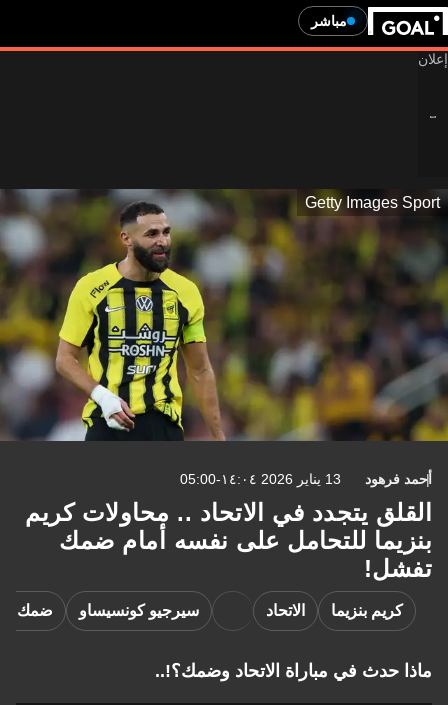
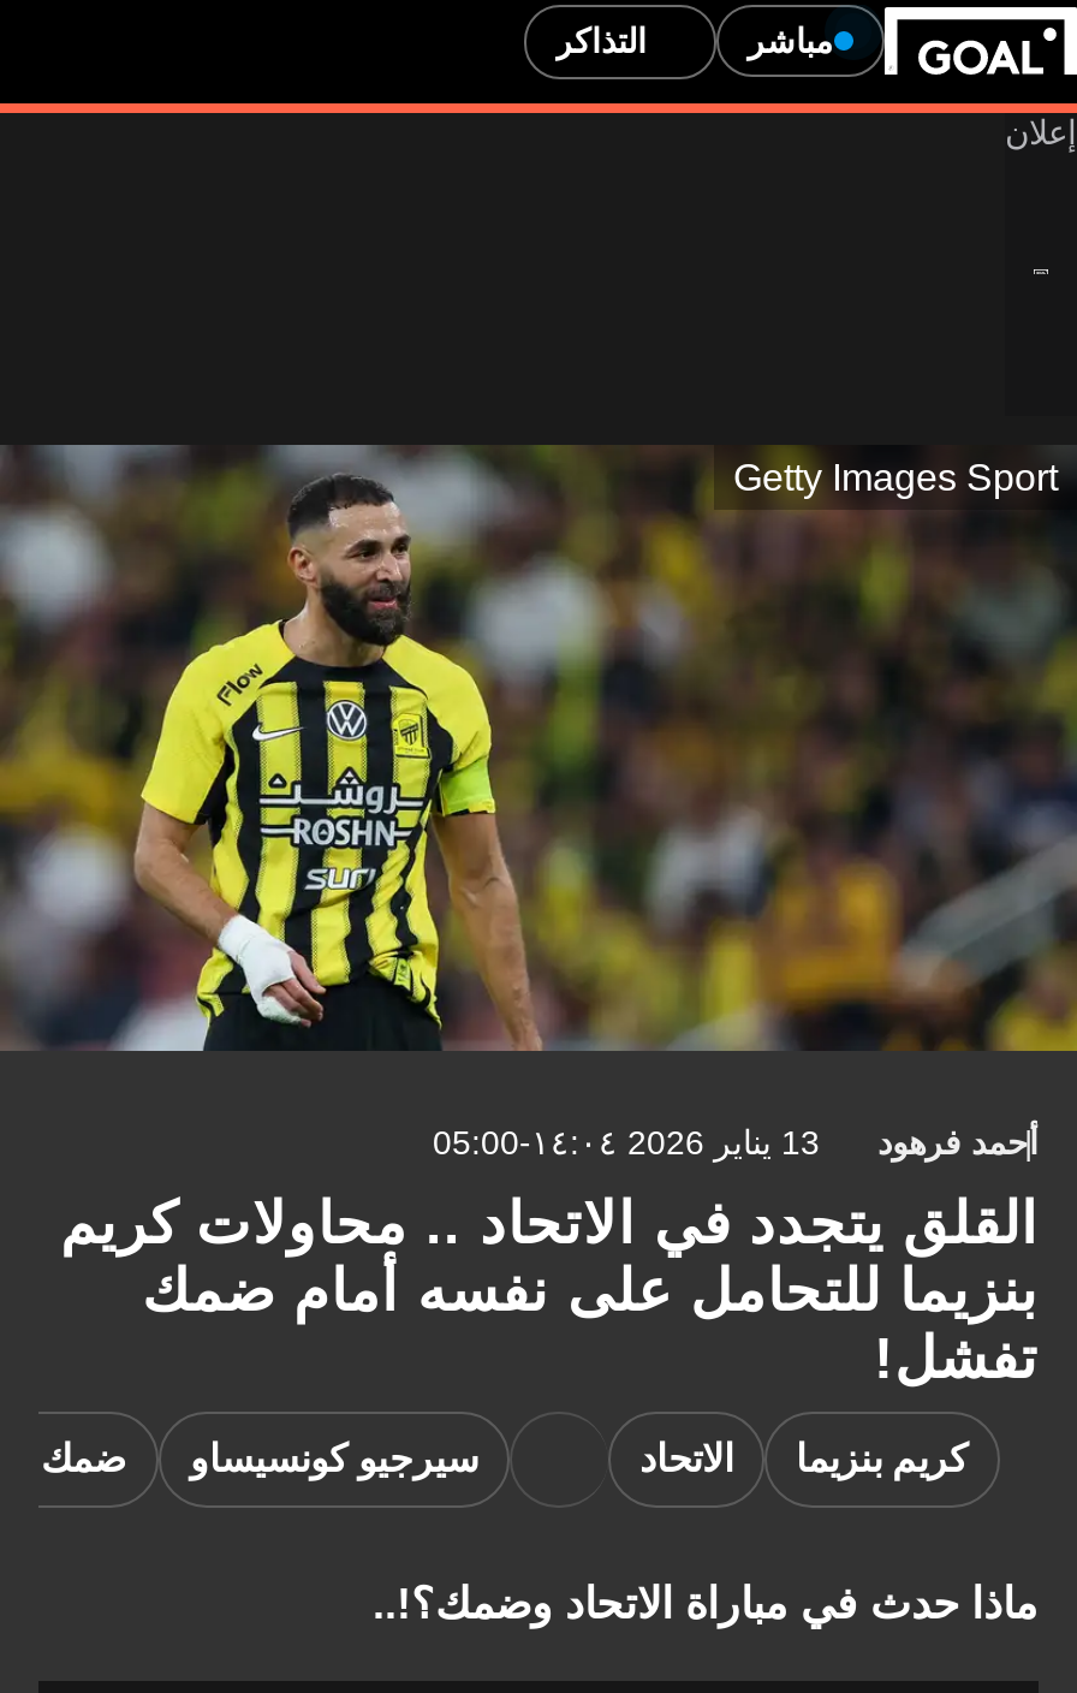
+ التذاكر
